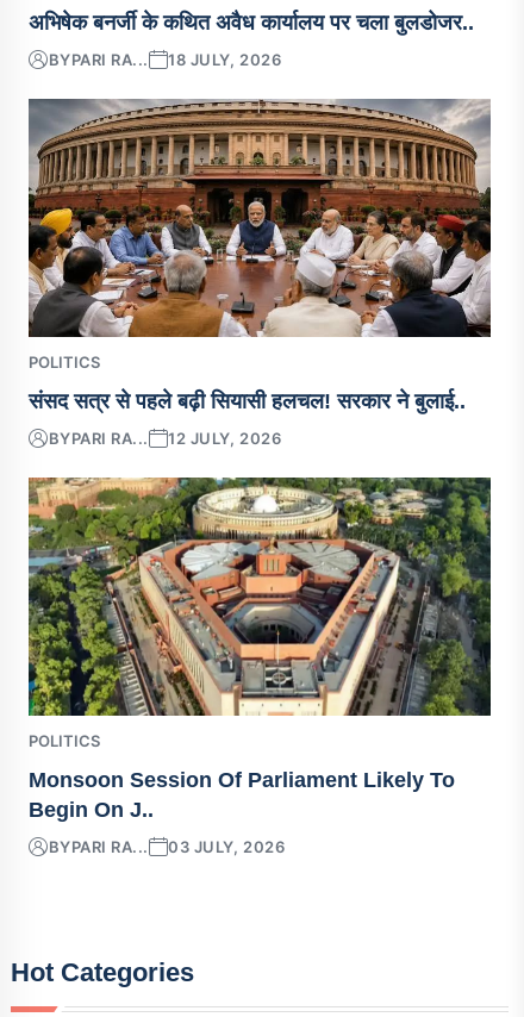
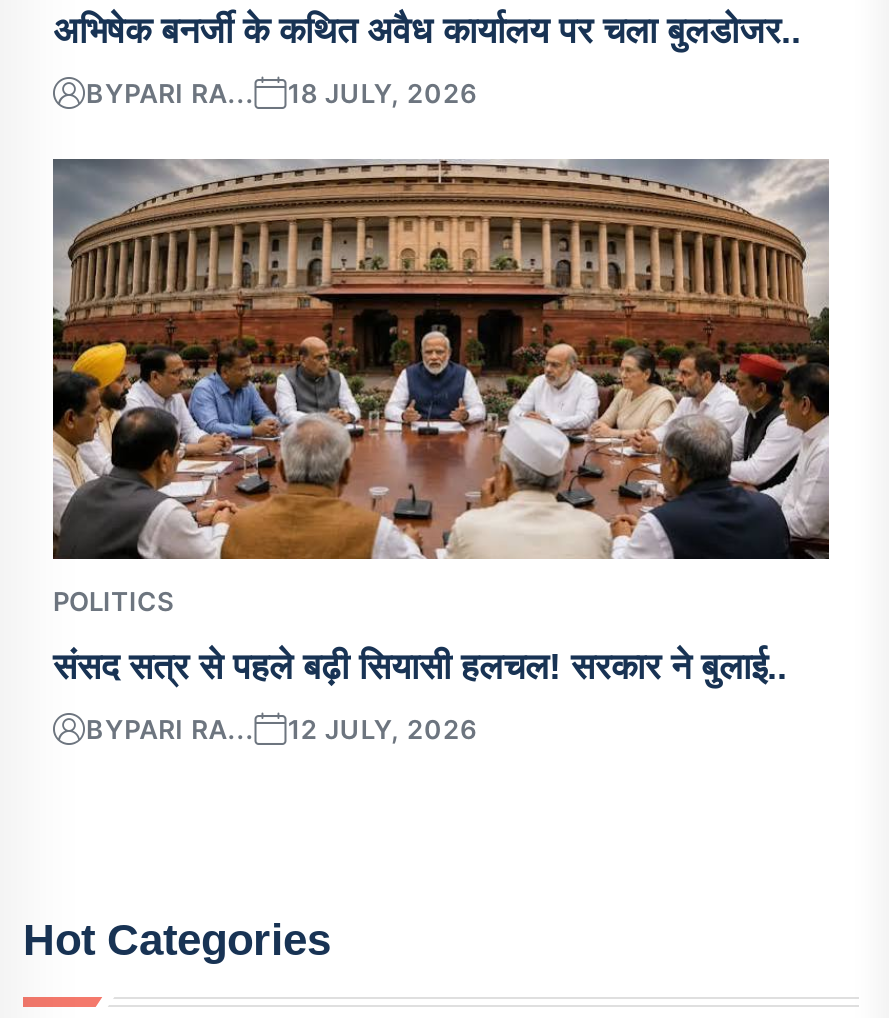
- [image]
- POLITICS
- Monsoon Session Of Parliament Likely To
- Begin On J..
- BYPARI RA...
- 03 JULY, 2026
